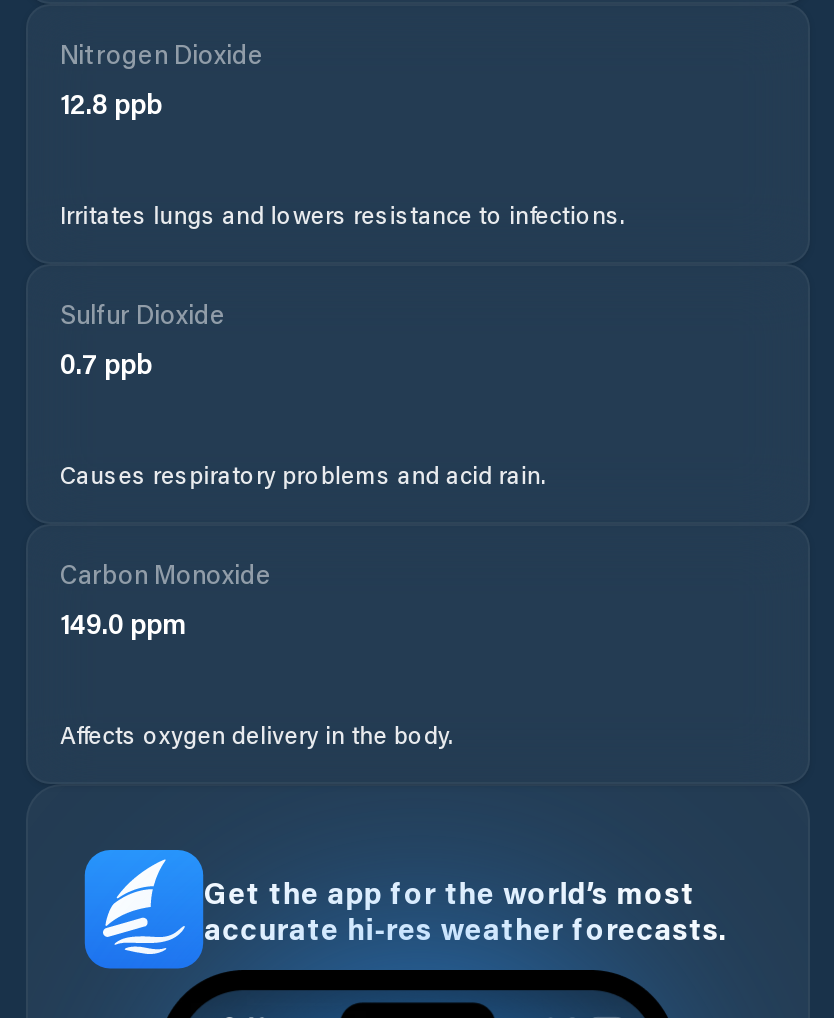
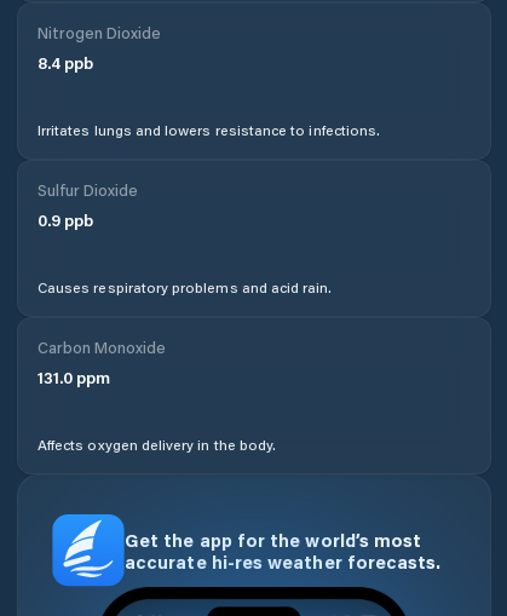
- 12.8 ppb
+ 8.4 ppb

- 0.7 ppb
+ 0.9 ppb

- 149.0 ppm
+ 131.0 ppm
